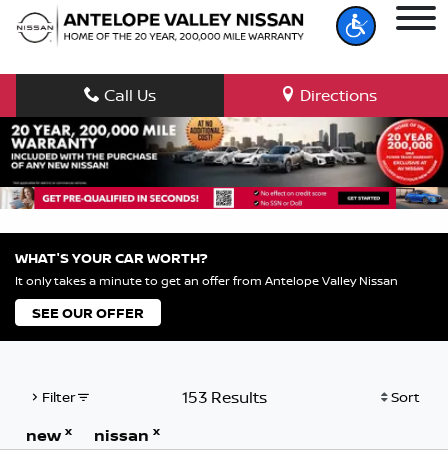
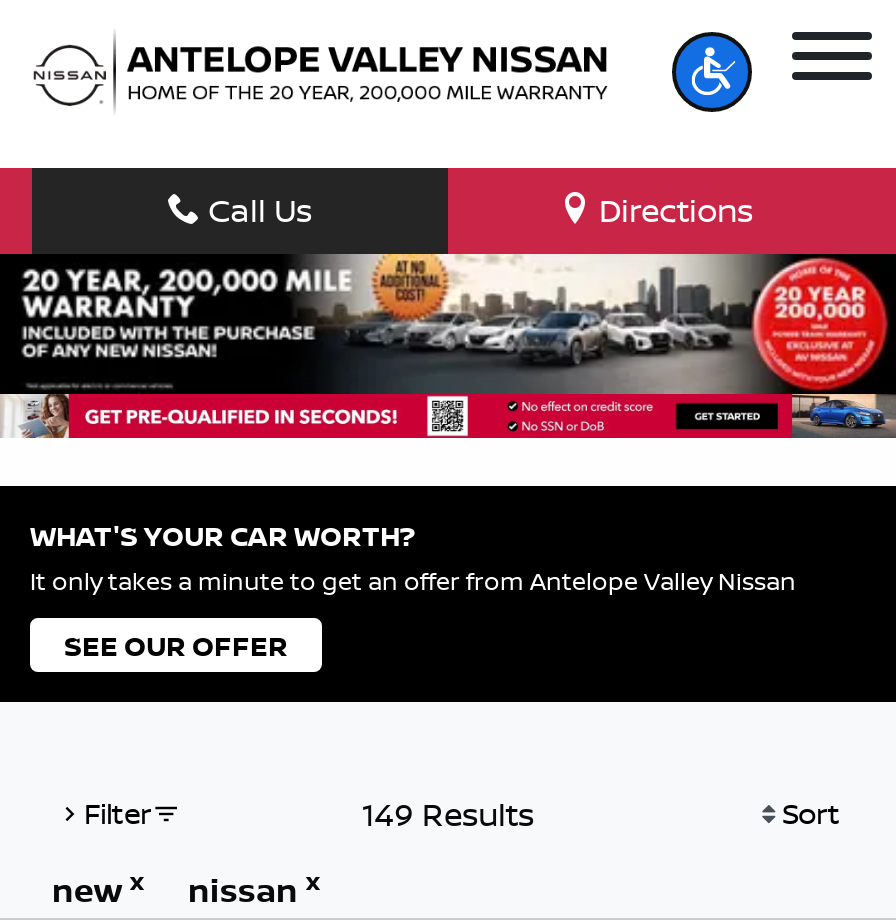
- 153 Results
+ 149 Results
